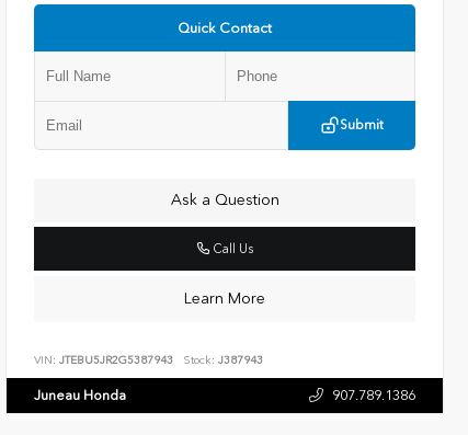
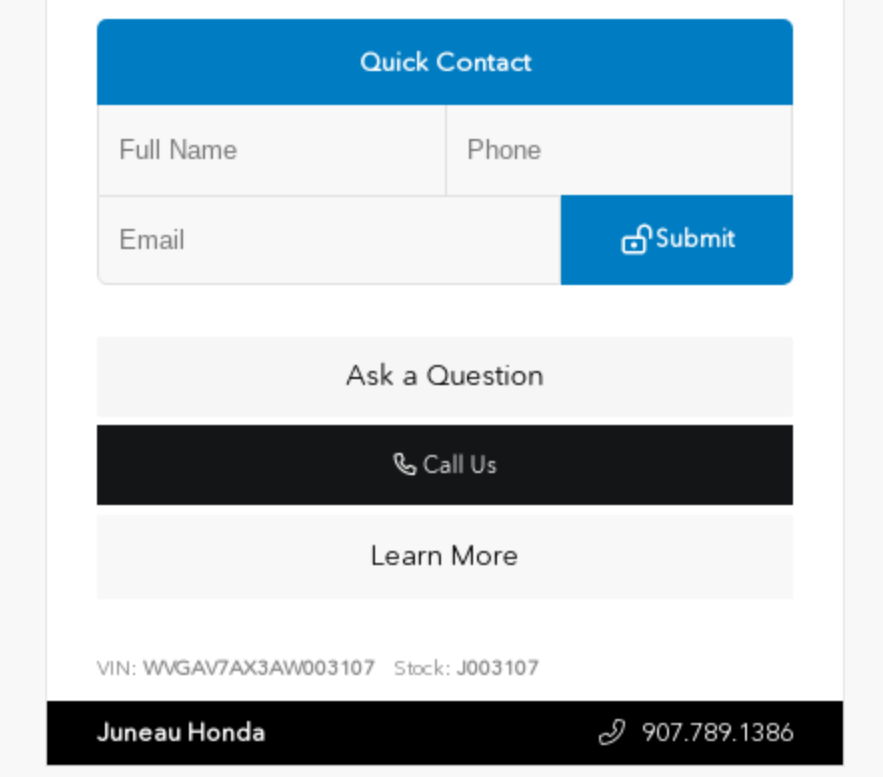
- VIN: JTEBU5JR2G5387943
+ VIN: WVGAV7AX3AW003107

- Stock: J387943
+ Stock: J003107
